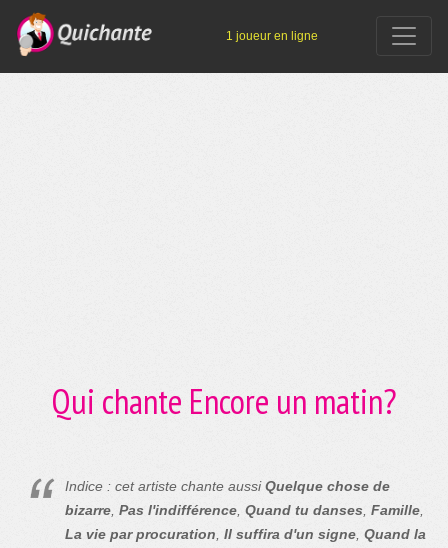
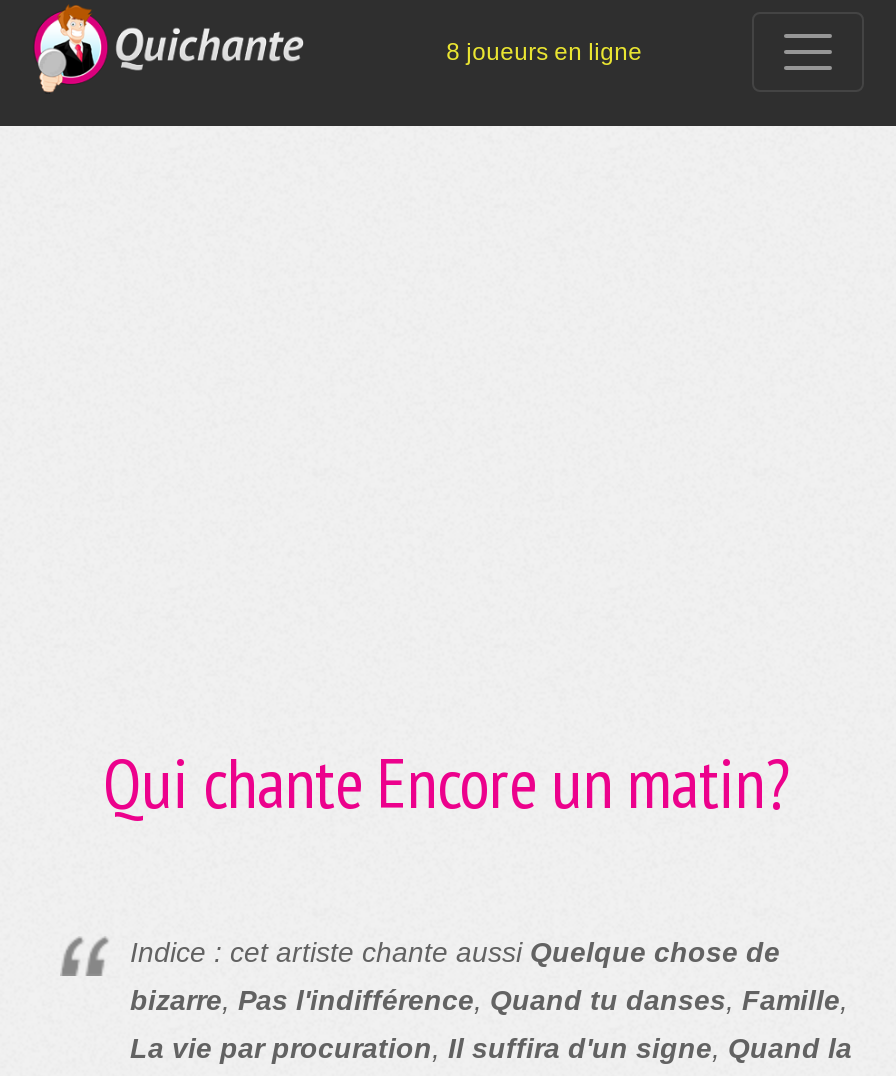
- 1 joueur en ligne
+ 8 joueurs en ligne
